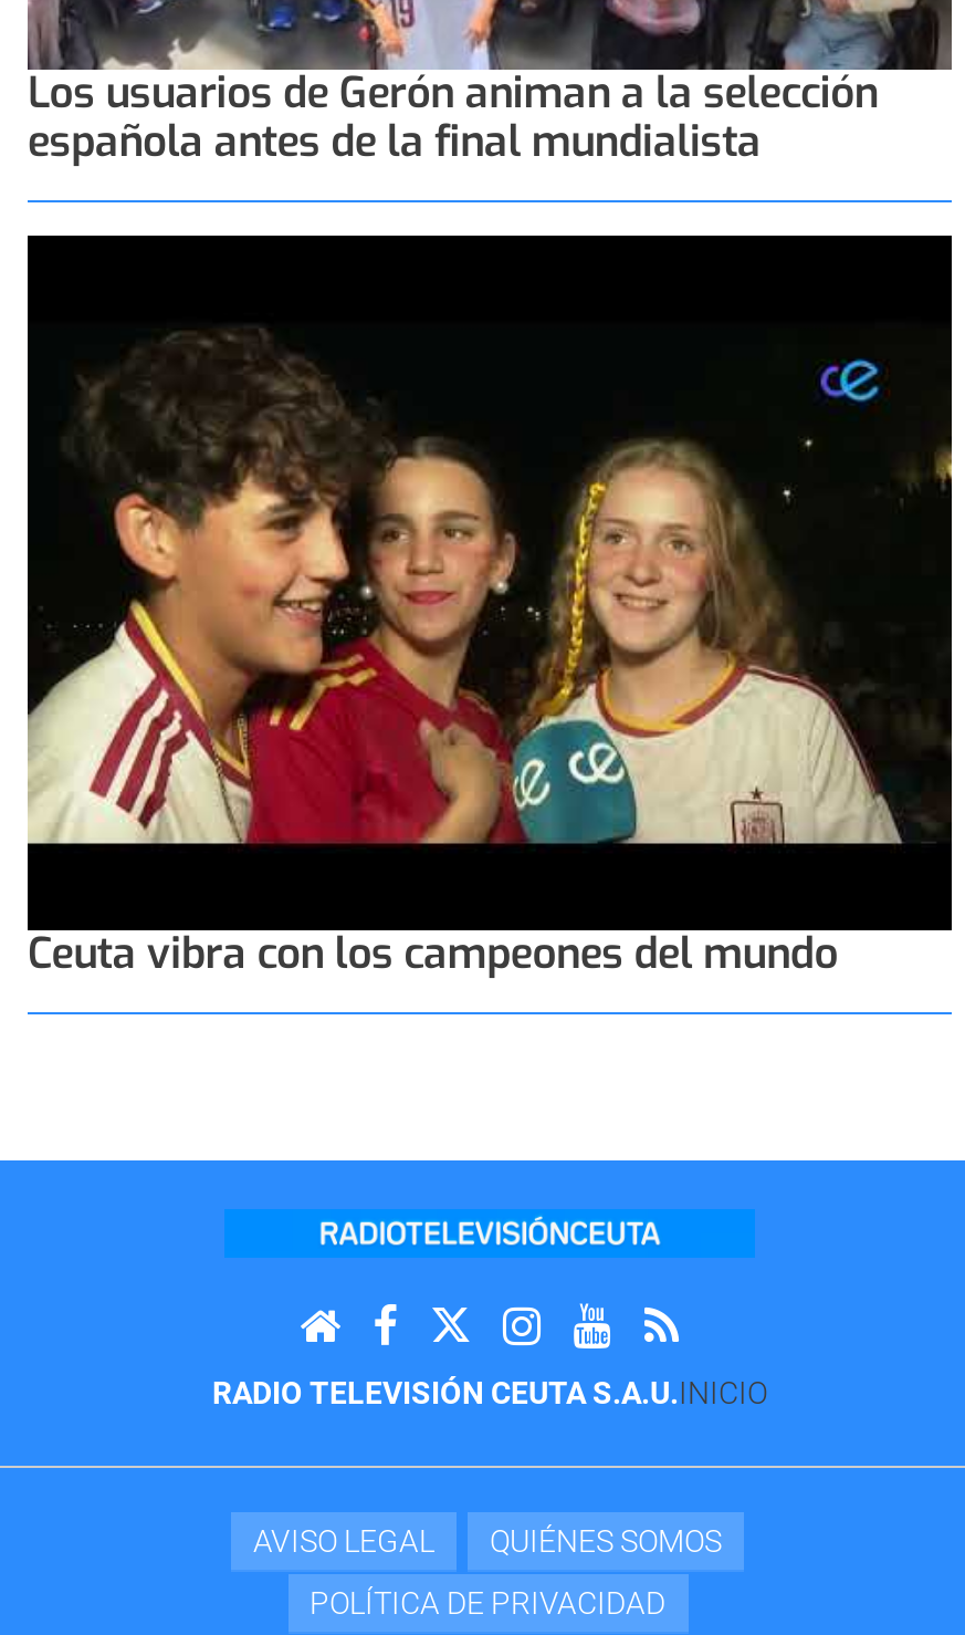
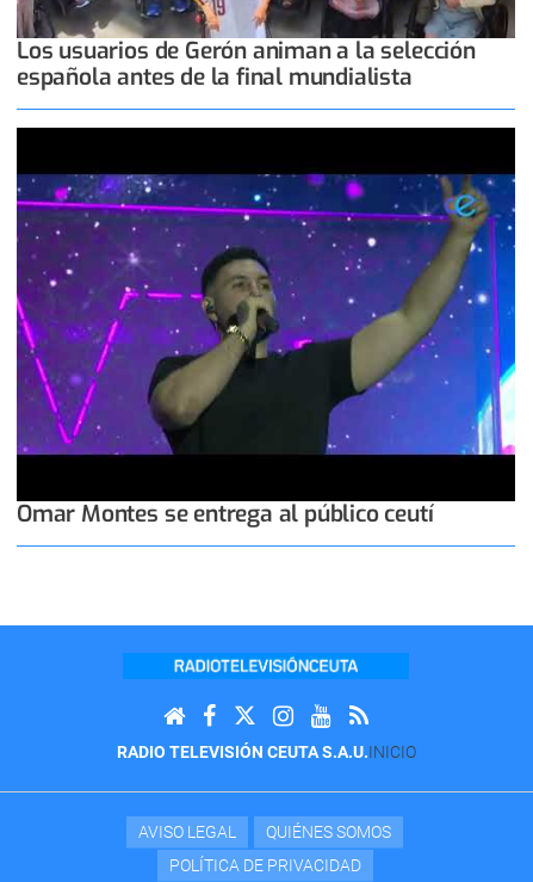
- [image]
- Ceuta vibra con los campeones del mundo
+ [image]
+ Omar Montes se entrega al público ceutí
